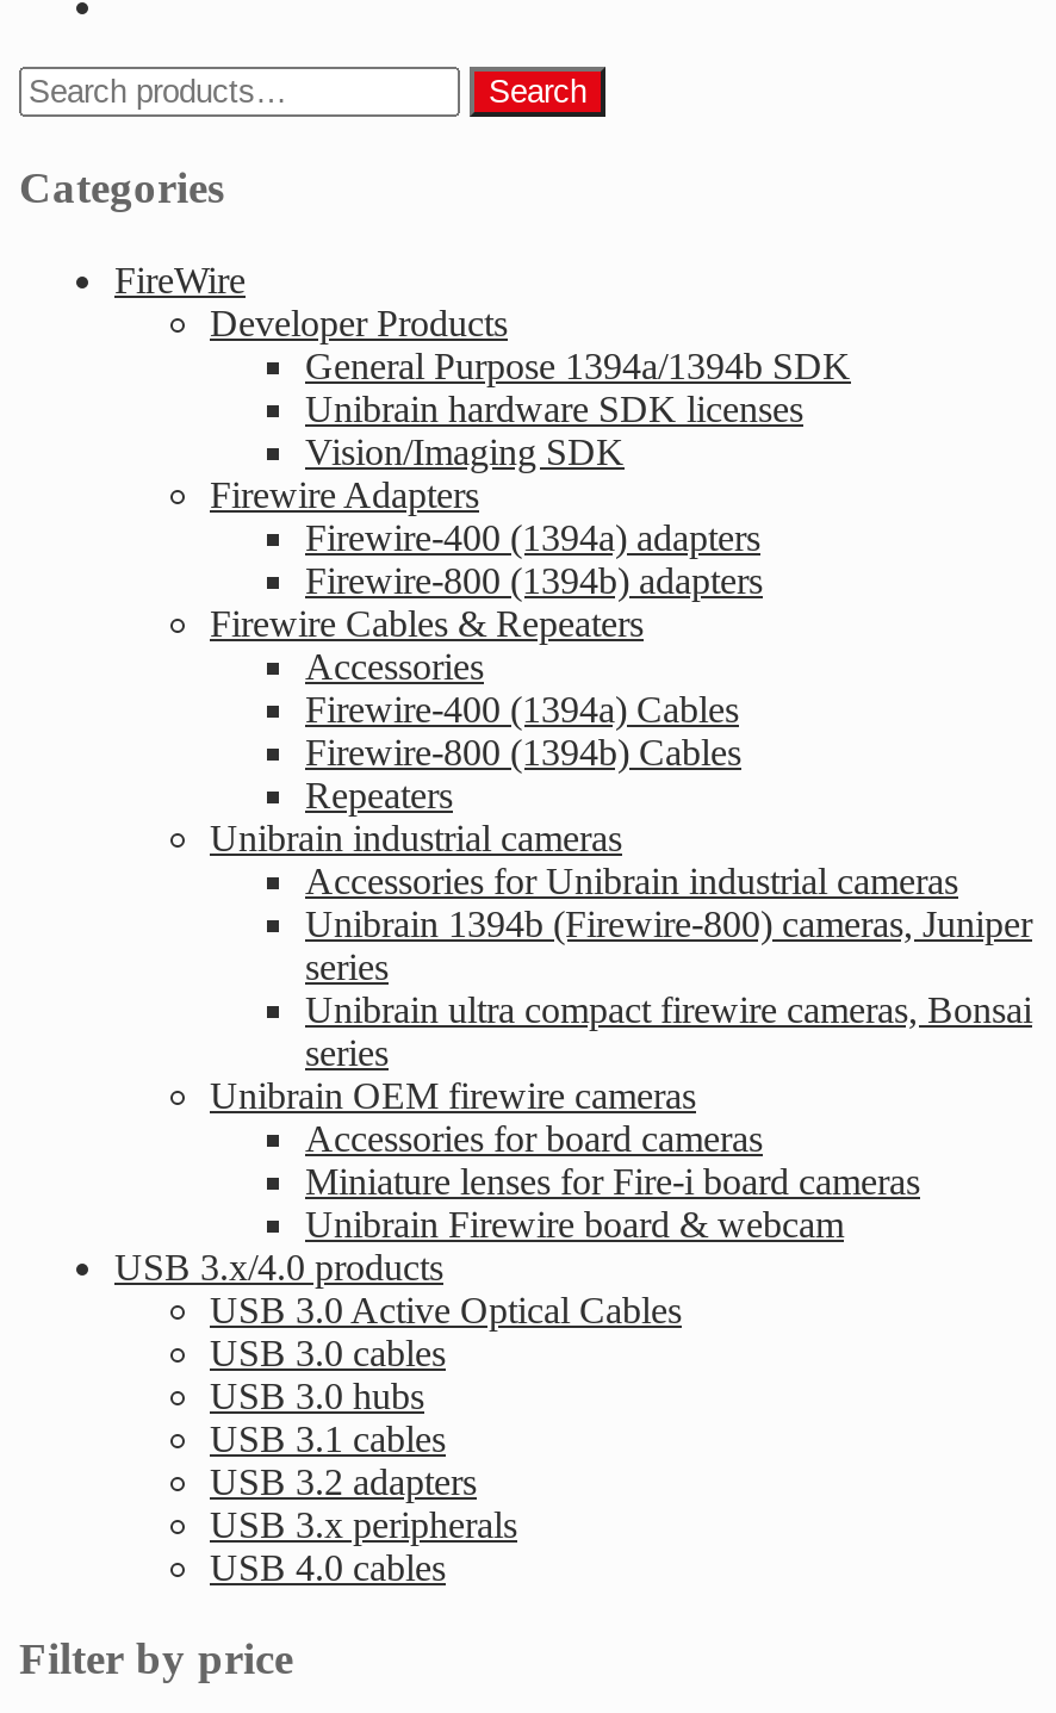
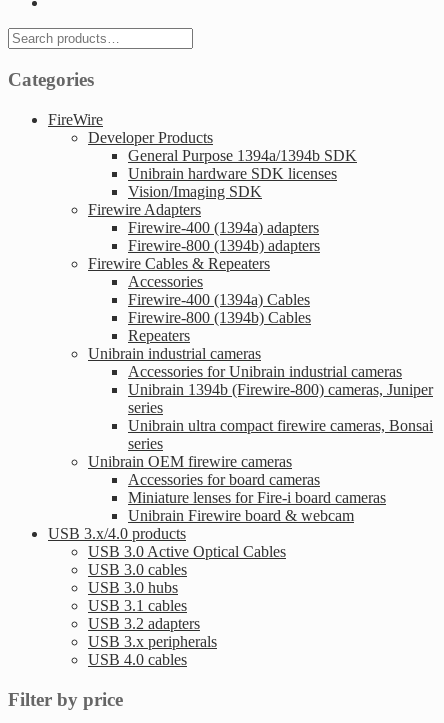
- Search
